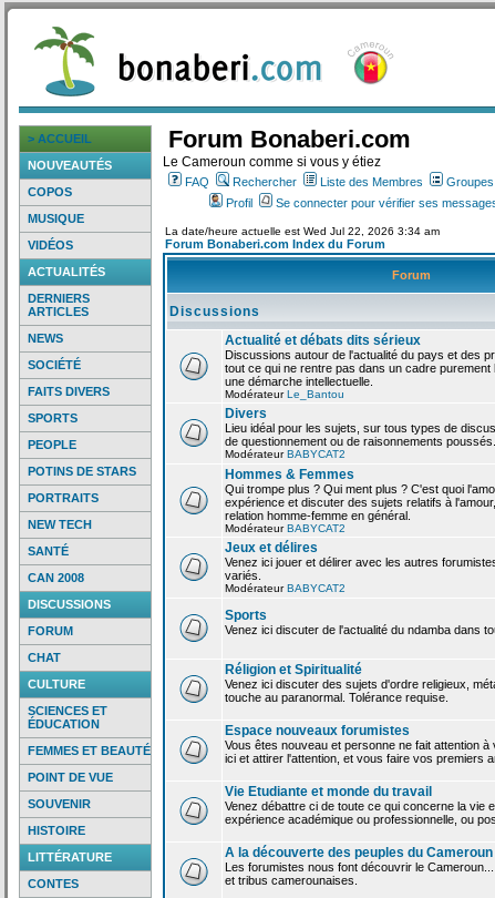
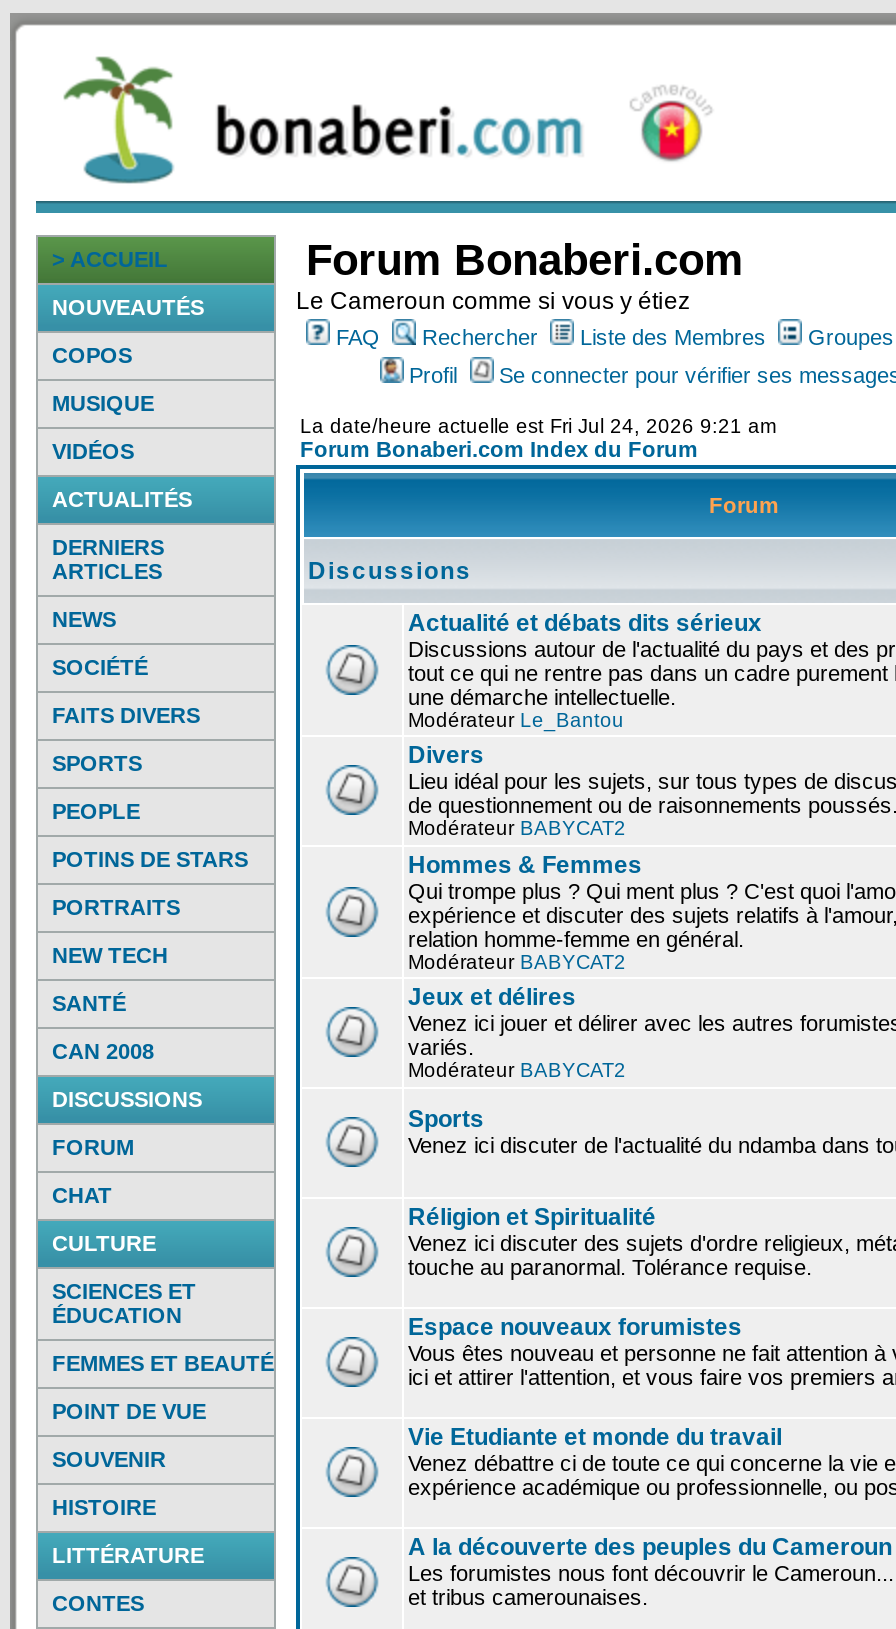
- La date/heure actuelle est Wed Jul 22, 2026 3:34 am
+ La date/heure actuelle est Fri Jul 24, 2026 9:21 am
